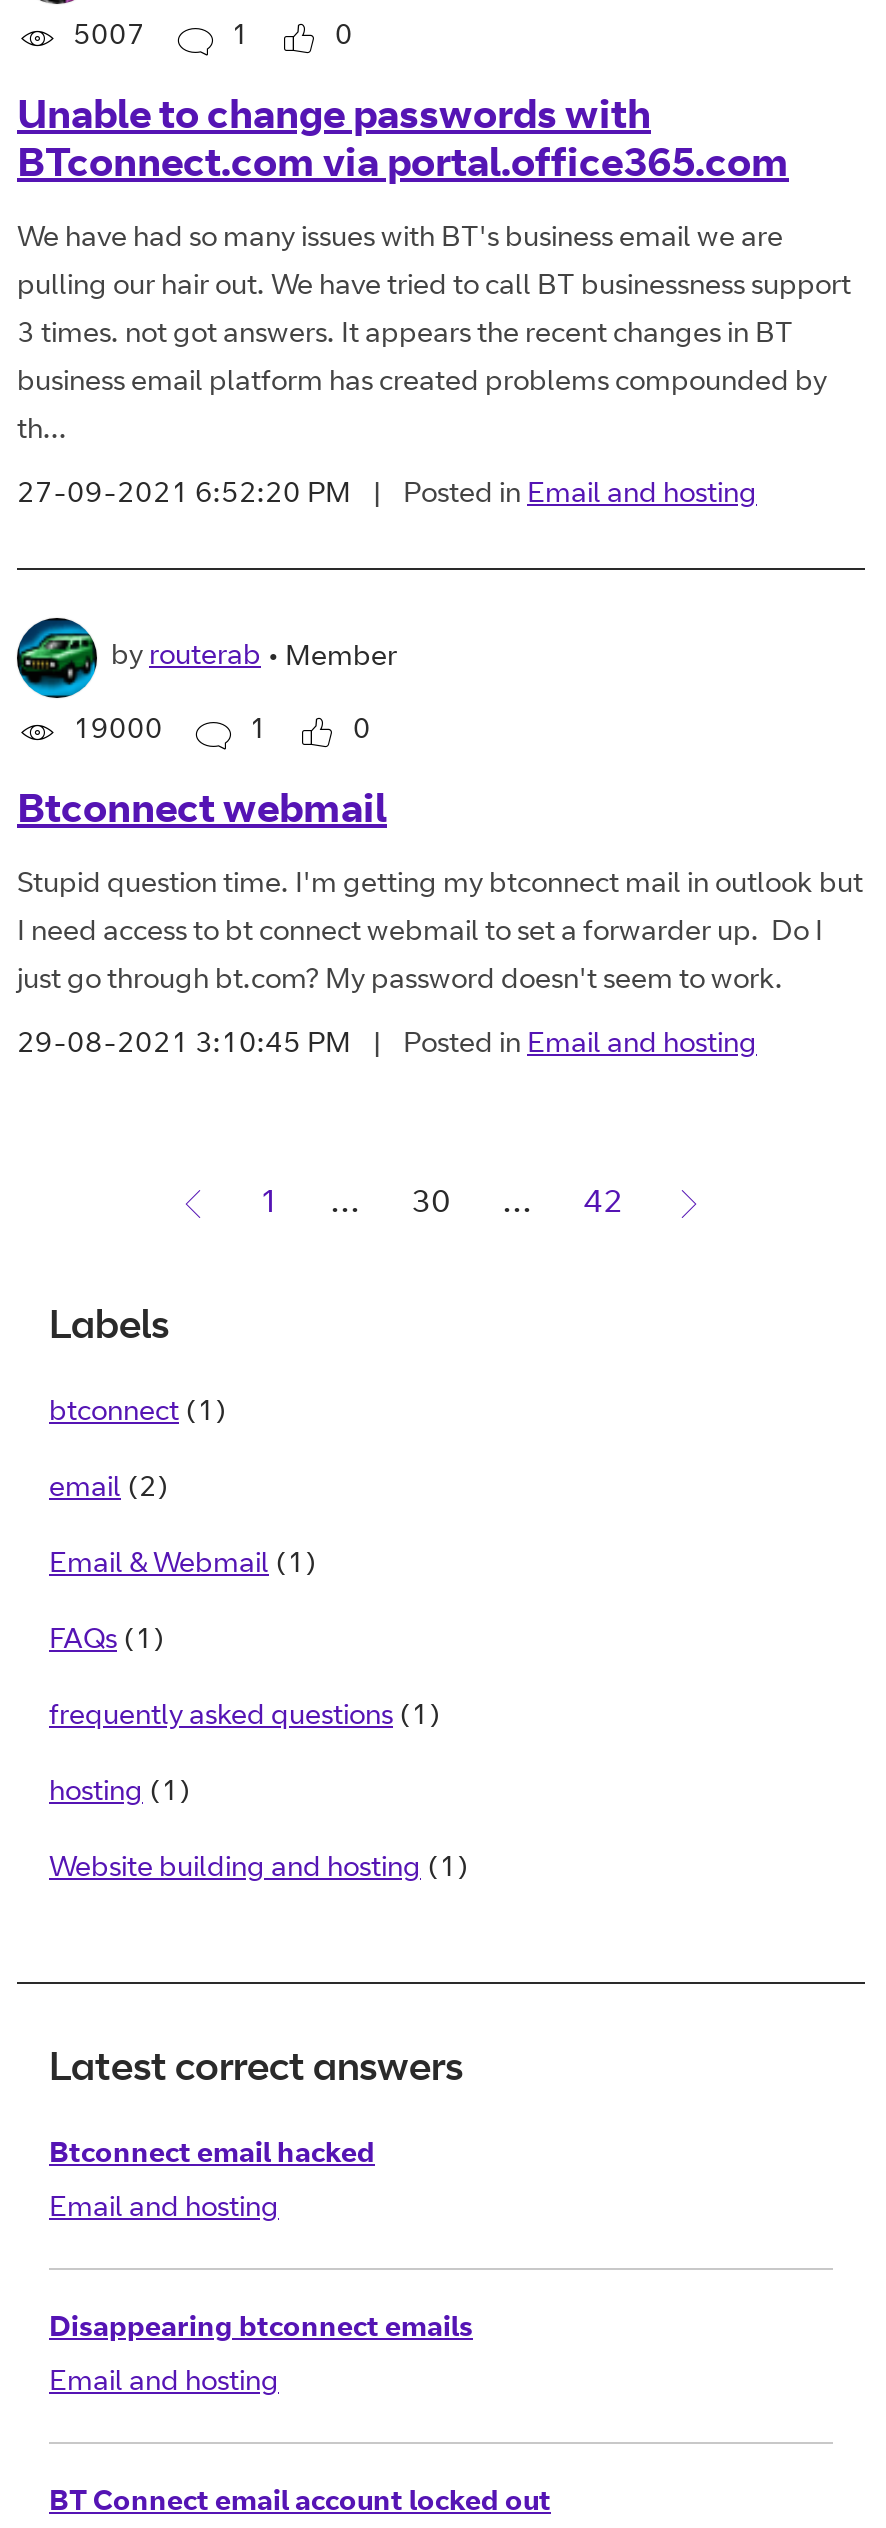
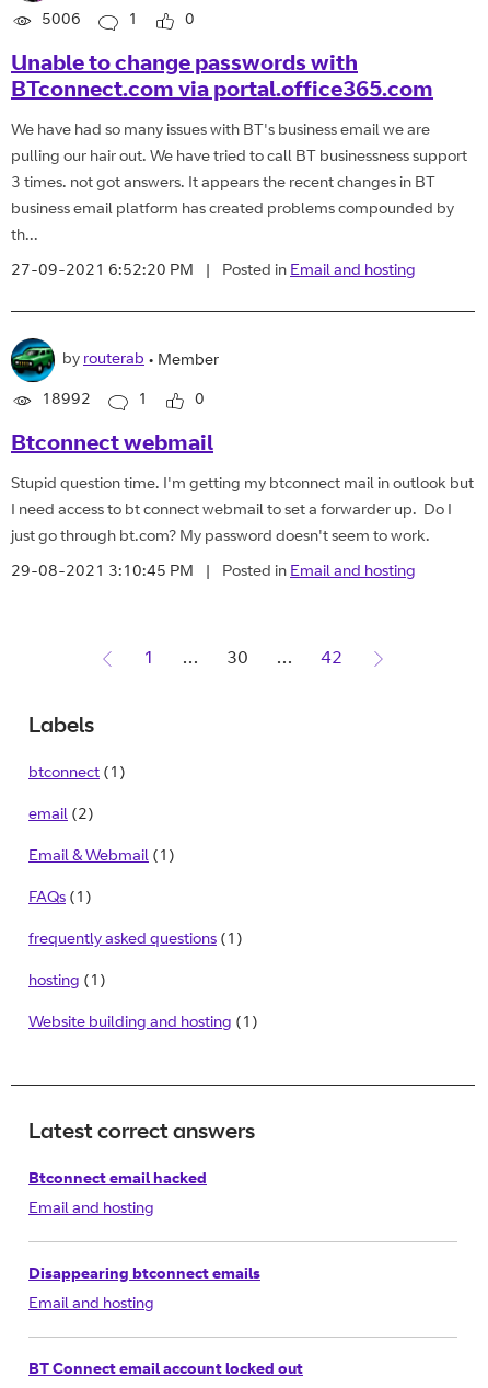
- 5007
+ 5006

- 19000
+ 18992
